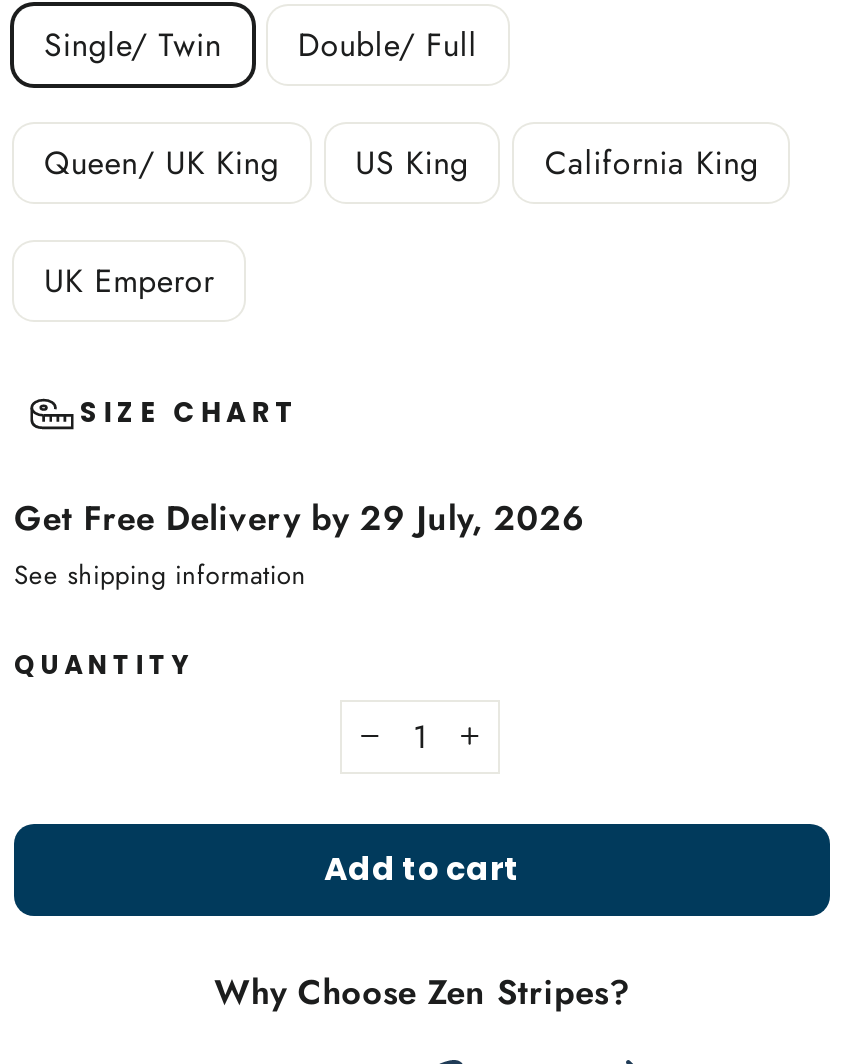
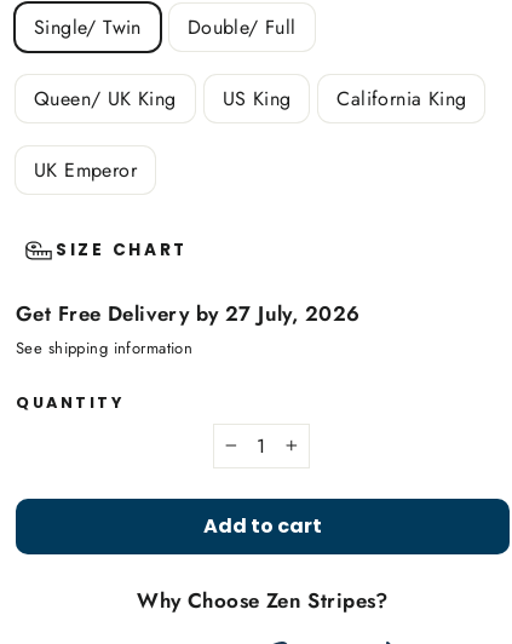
- Get Free Delivery by 29 July, 2026
+ Get Free Delivery by 27 July, 2026
